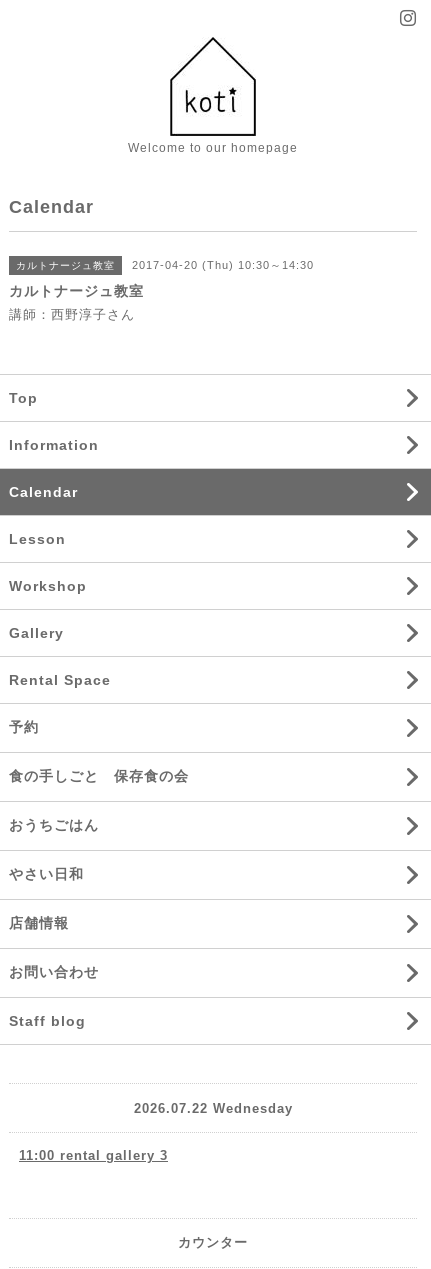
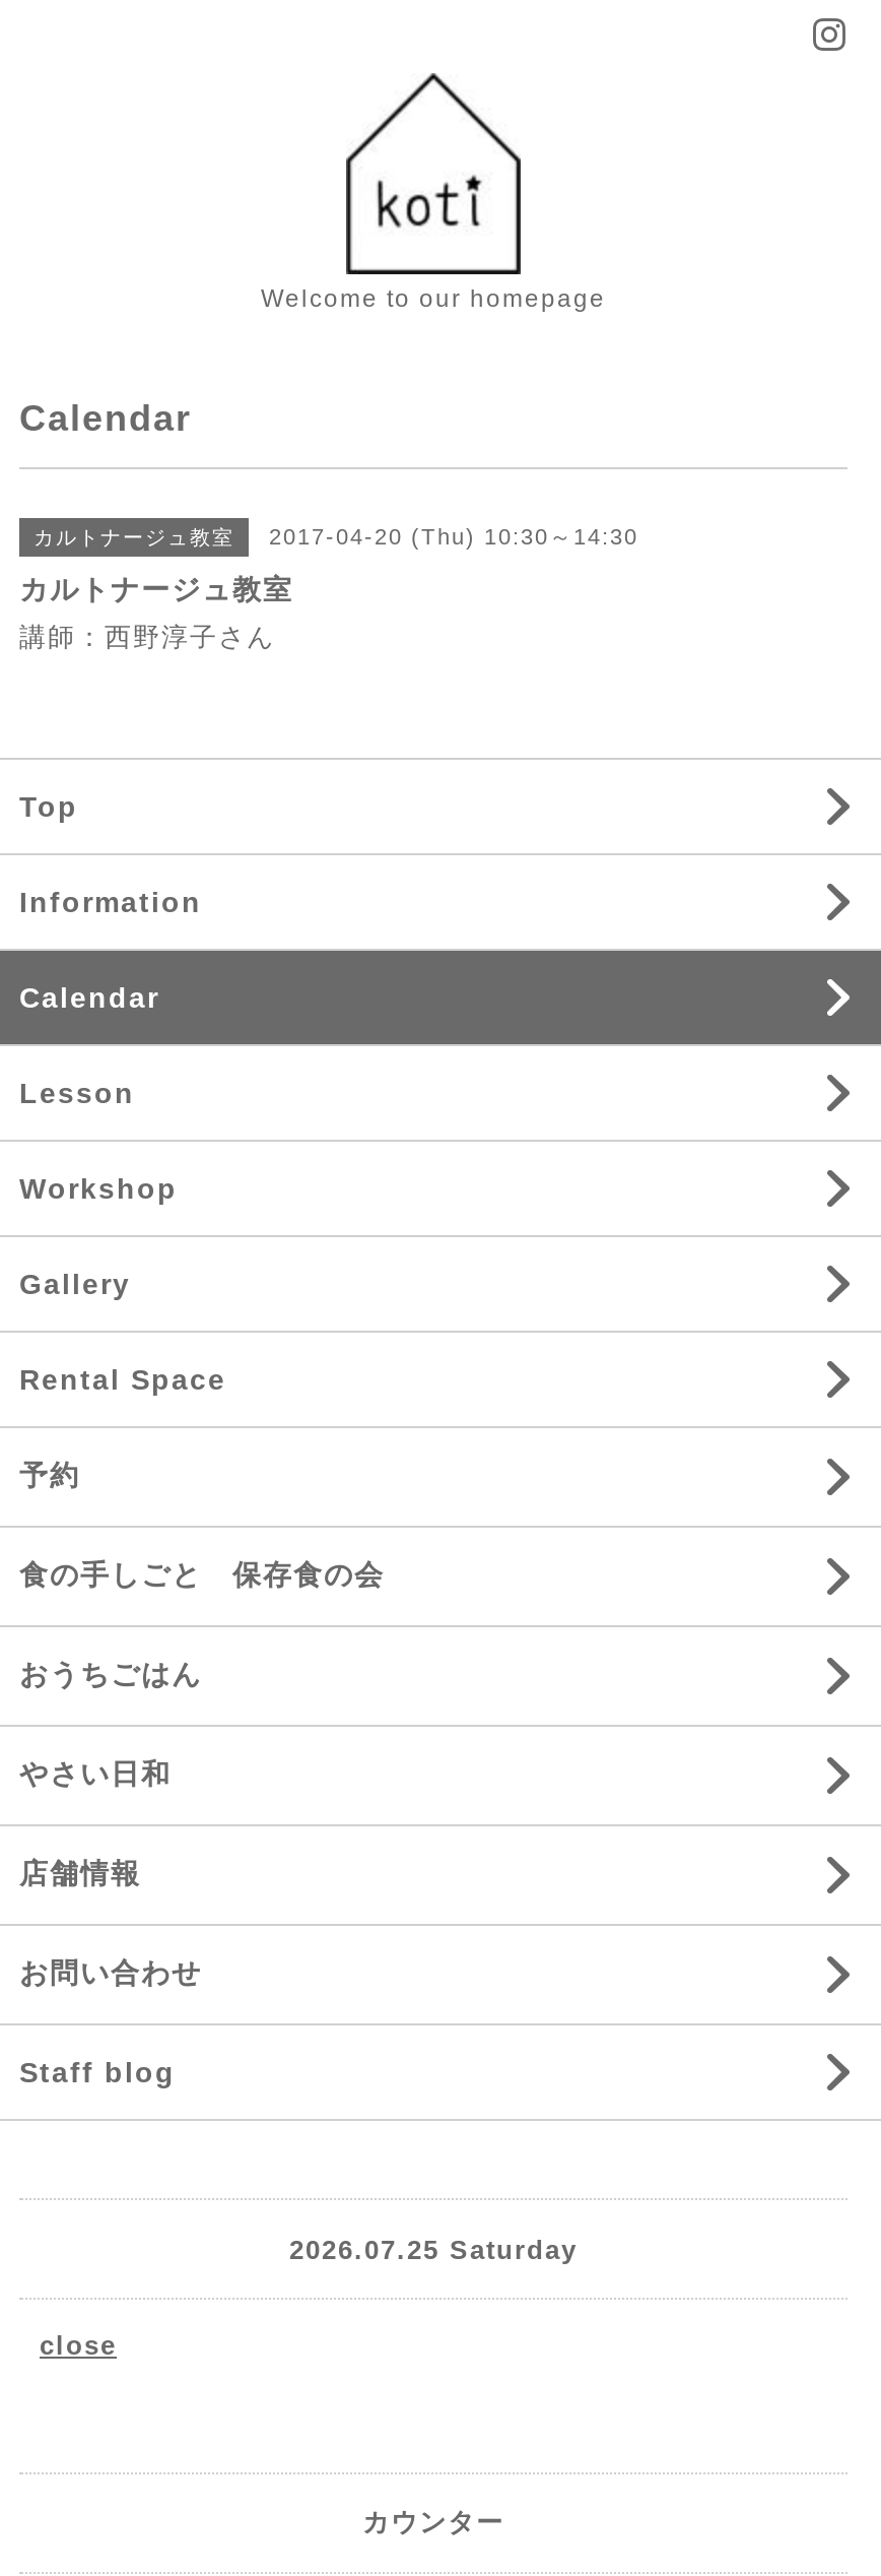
- 2026.07.22 Wednesday
+ 2026.07.25 Saturday

- 11:00 rental gallery 3
+ close
